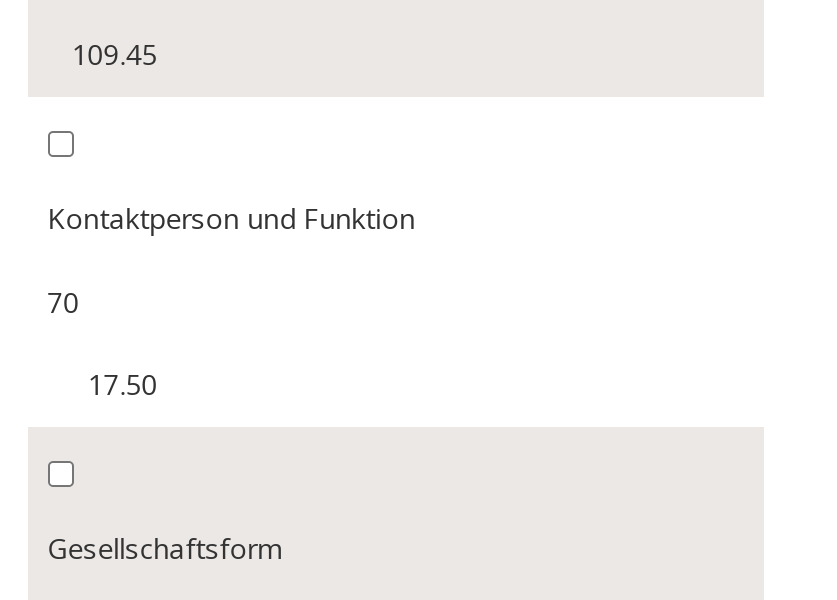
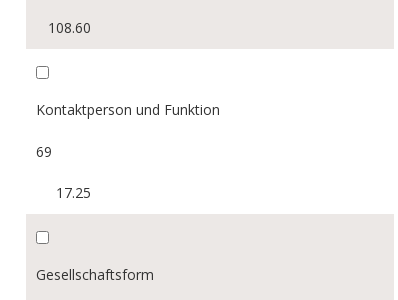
- 109.45
+ 108.60

- 70
+ 69

- 17.50
+ 17.25
